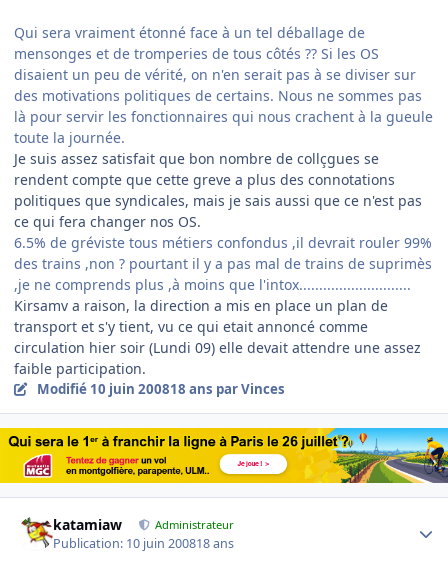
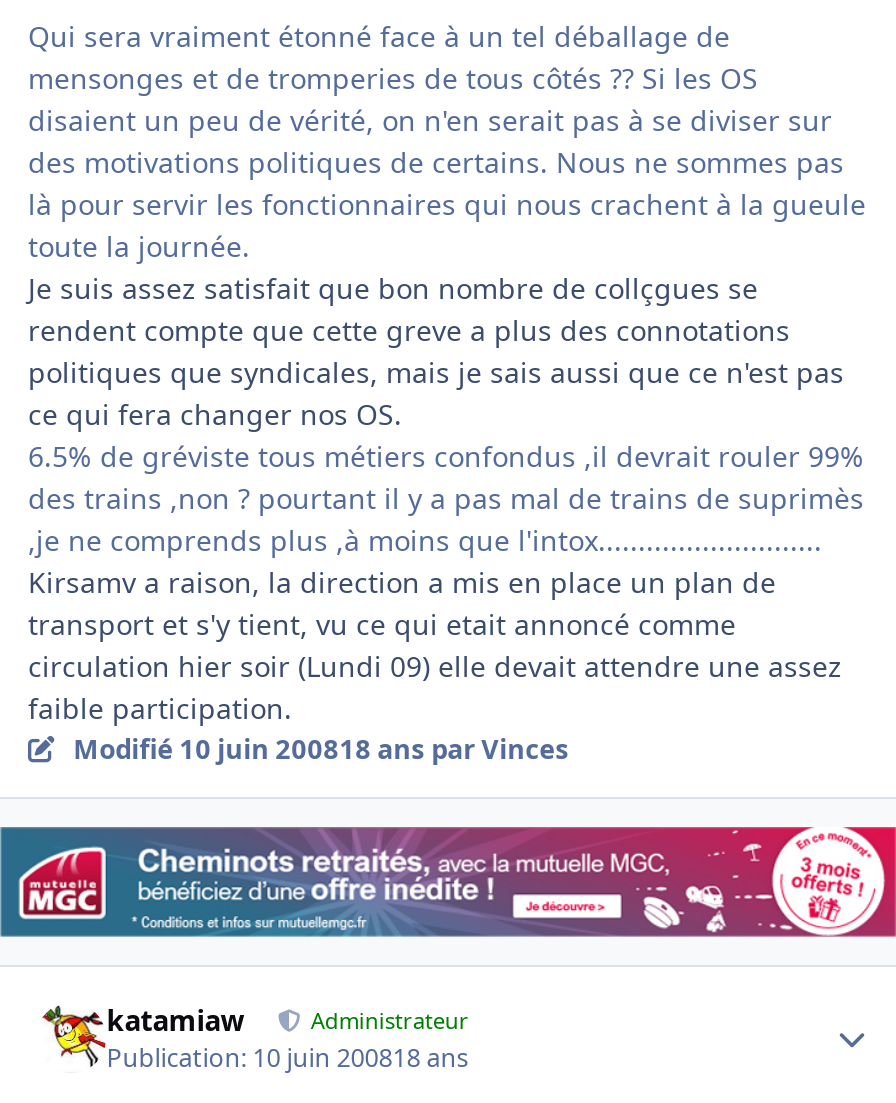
- [image]
+ [image]
